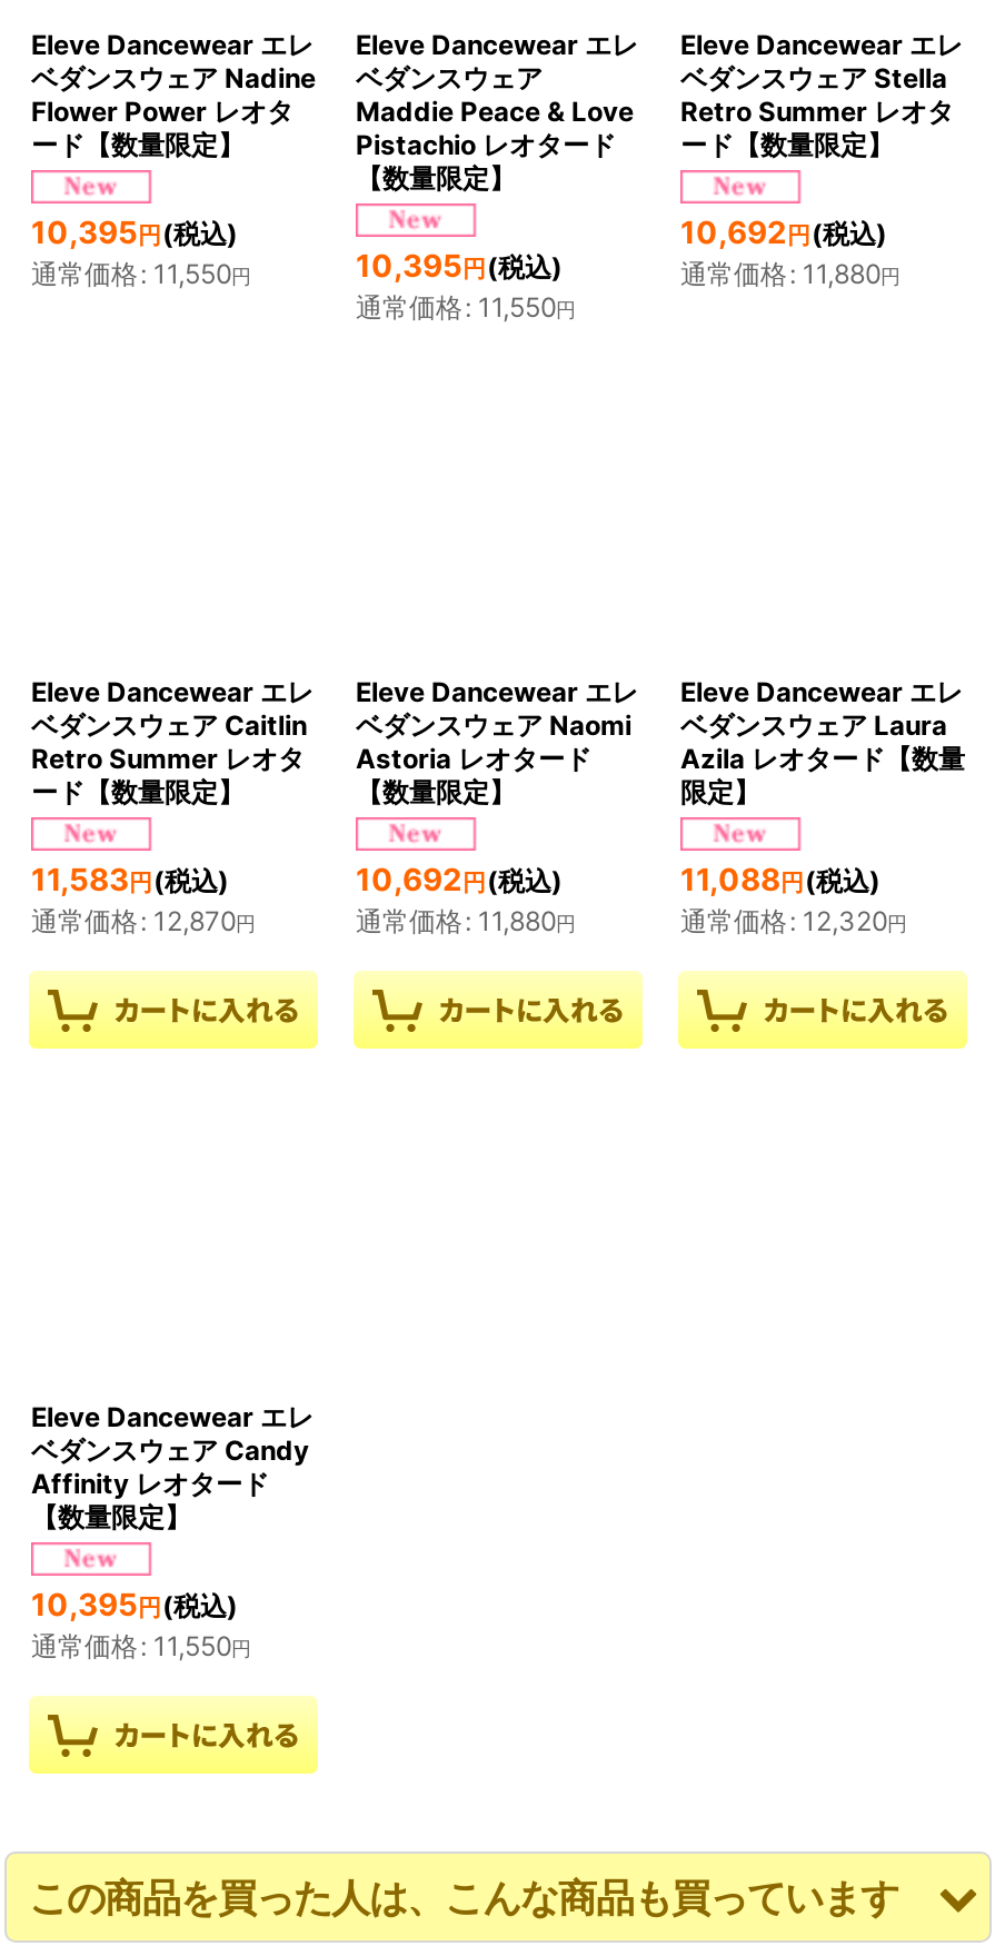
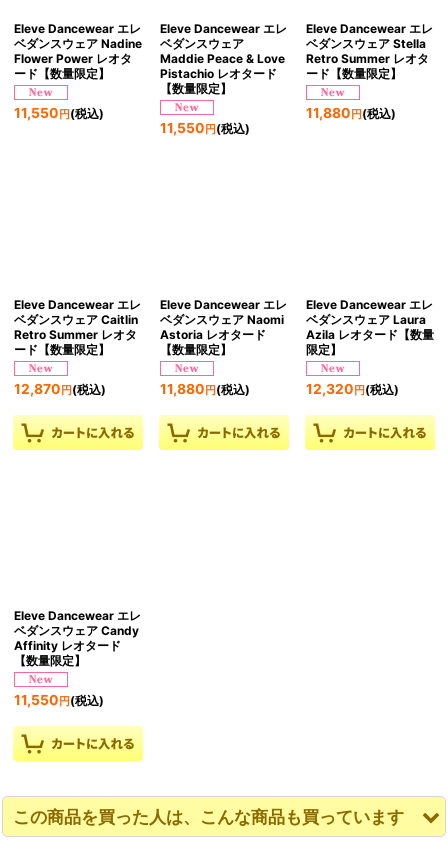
- 10,395円(税込)
- 通常価格: 11,550円
+ 11,550円(税込)

- 10,692円(税込)
- 通常価格: 11,880円
+ 11,880円(税込)

- 10,395円(税込)
- 通常価格: 11,550円
+ 11,550円(税込)

- 11,583円(税込)
- 通常価格: 12,870円
+ 12,870円(税込)

- 10,692円(税込)
- 通常価格: 11,880円
+ 11,880円(税込)

- 11,088円(税込)
- 通常価格: 12,320円
+ 12,320円(税込)

- 10,395円(税込)
- 通常価格: 11,550円
+ 11,550円(税込)
